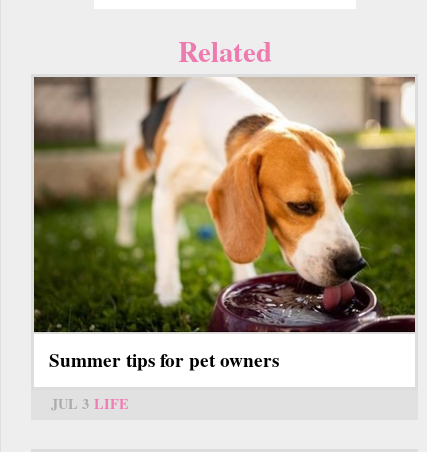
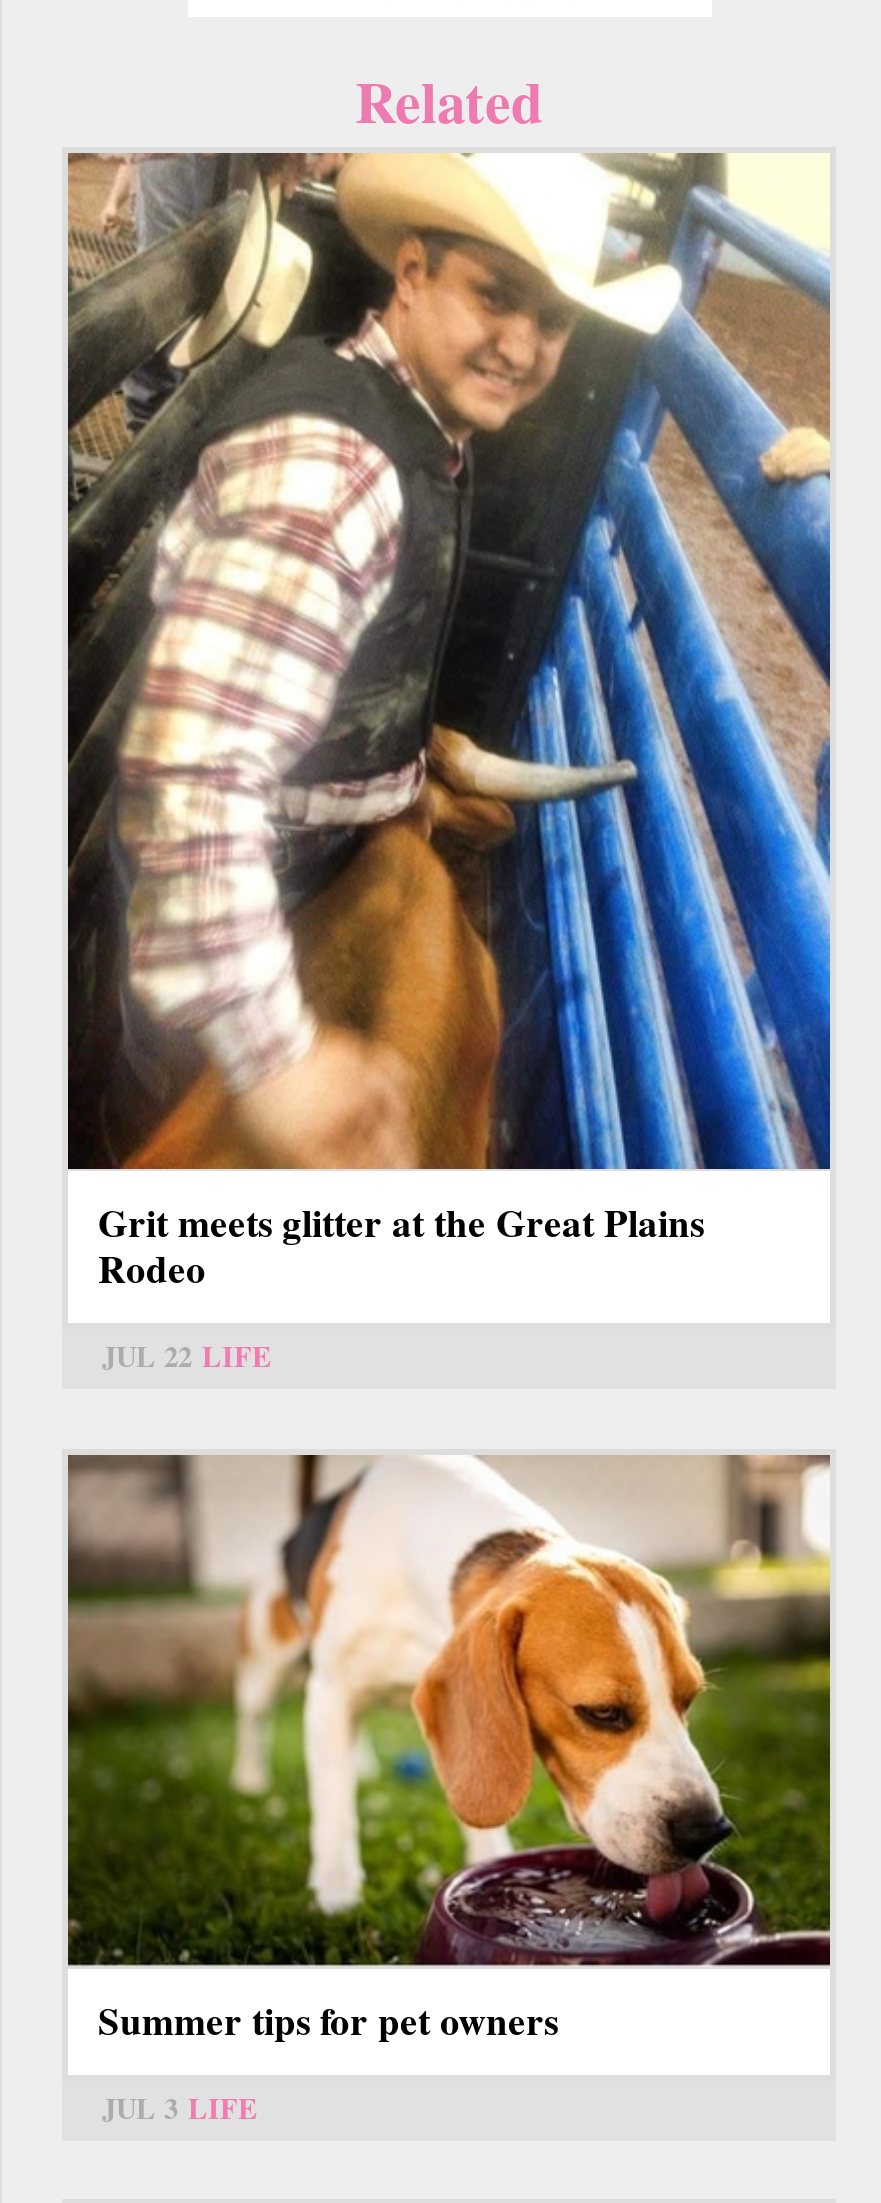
+ [image]
+ Grit meets glitter at the Great Plains
+ Rodeo
+ JUL 22 LIFE
